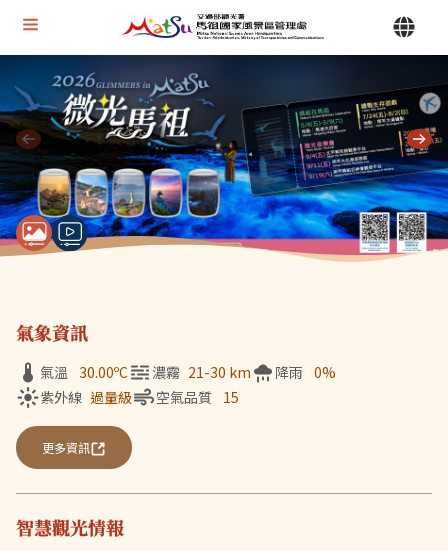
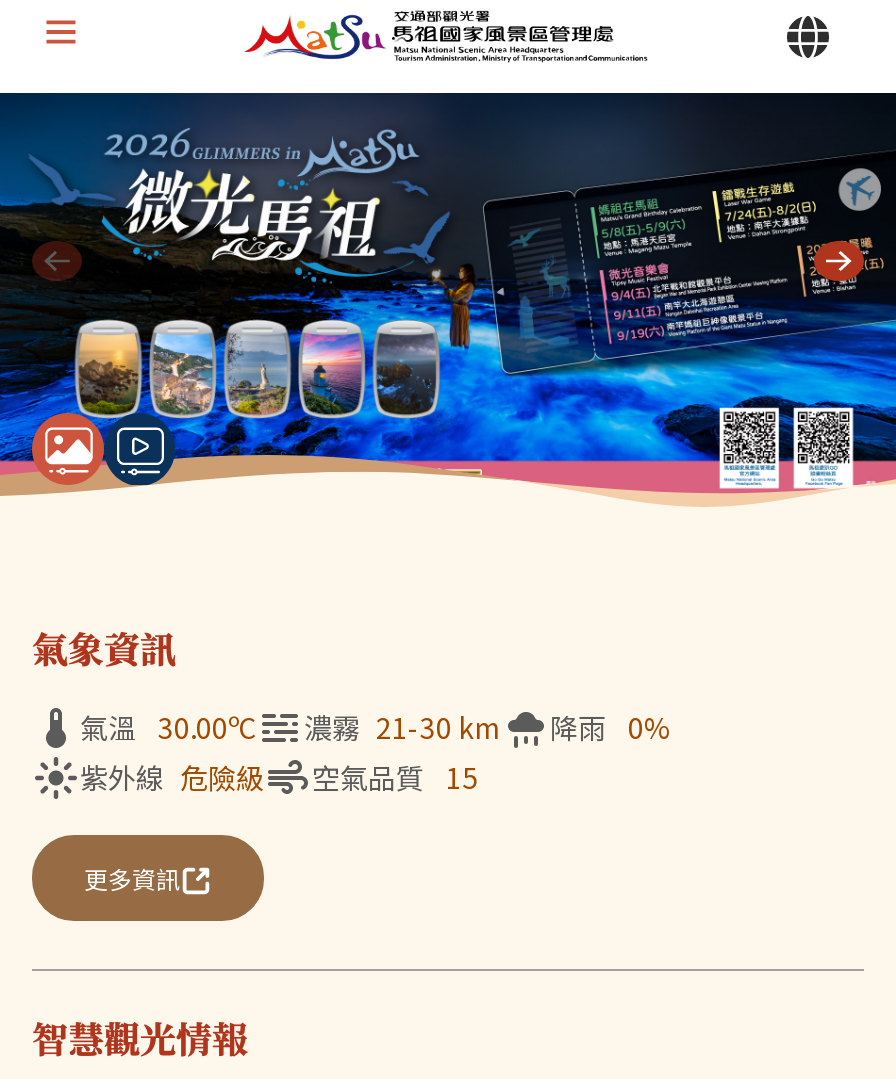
- 紫外線 過量級
+ 紫外線 危險級
